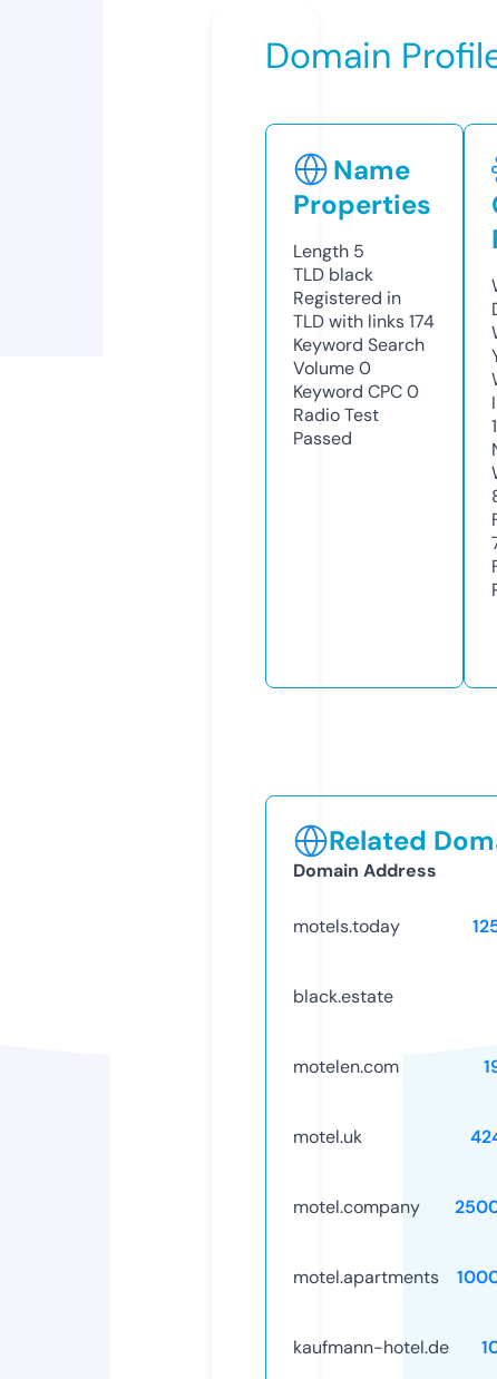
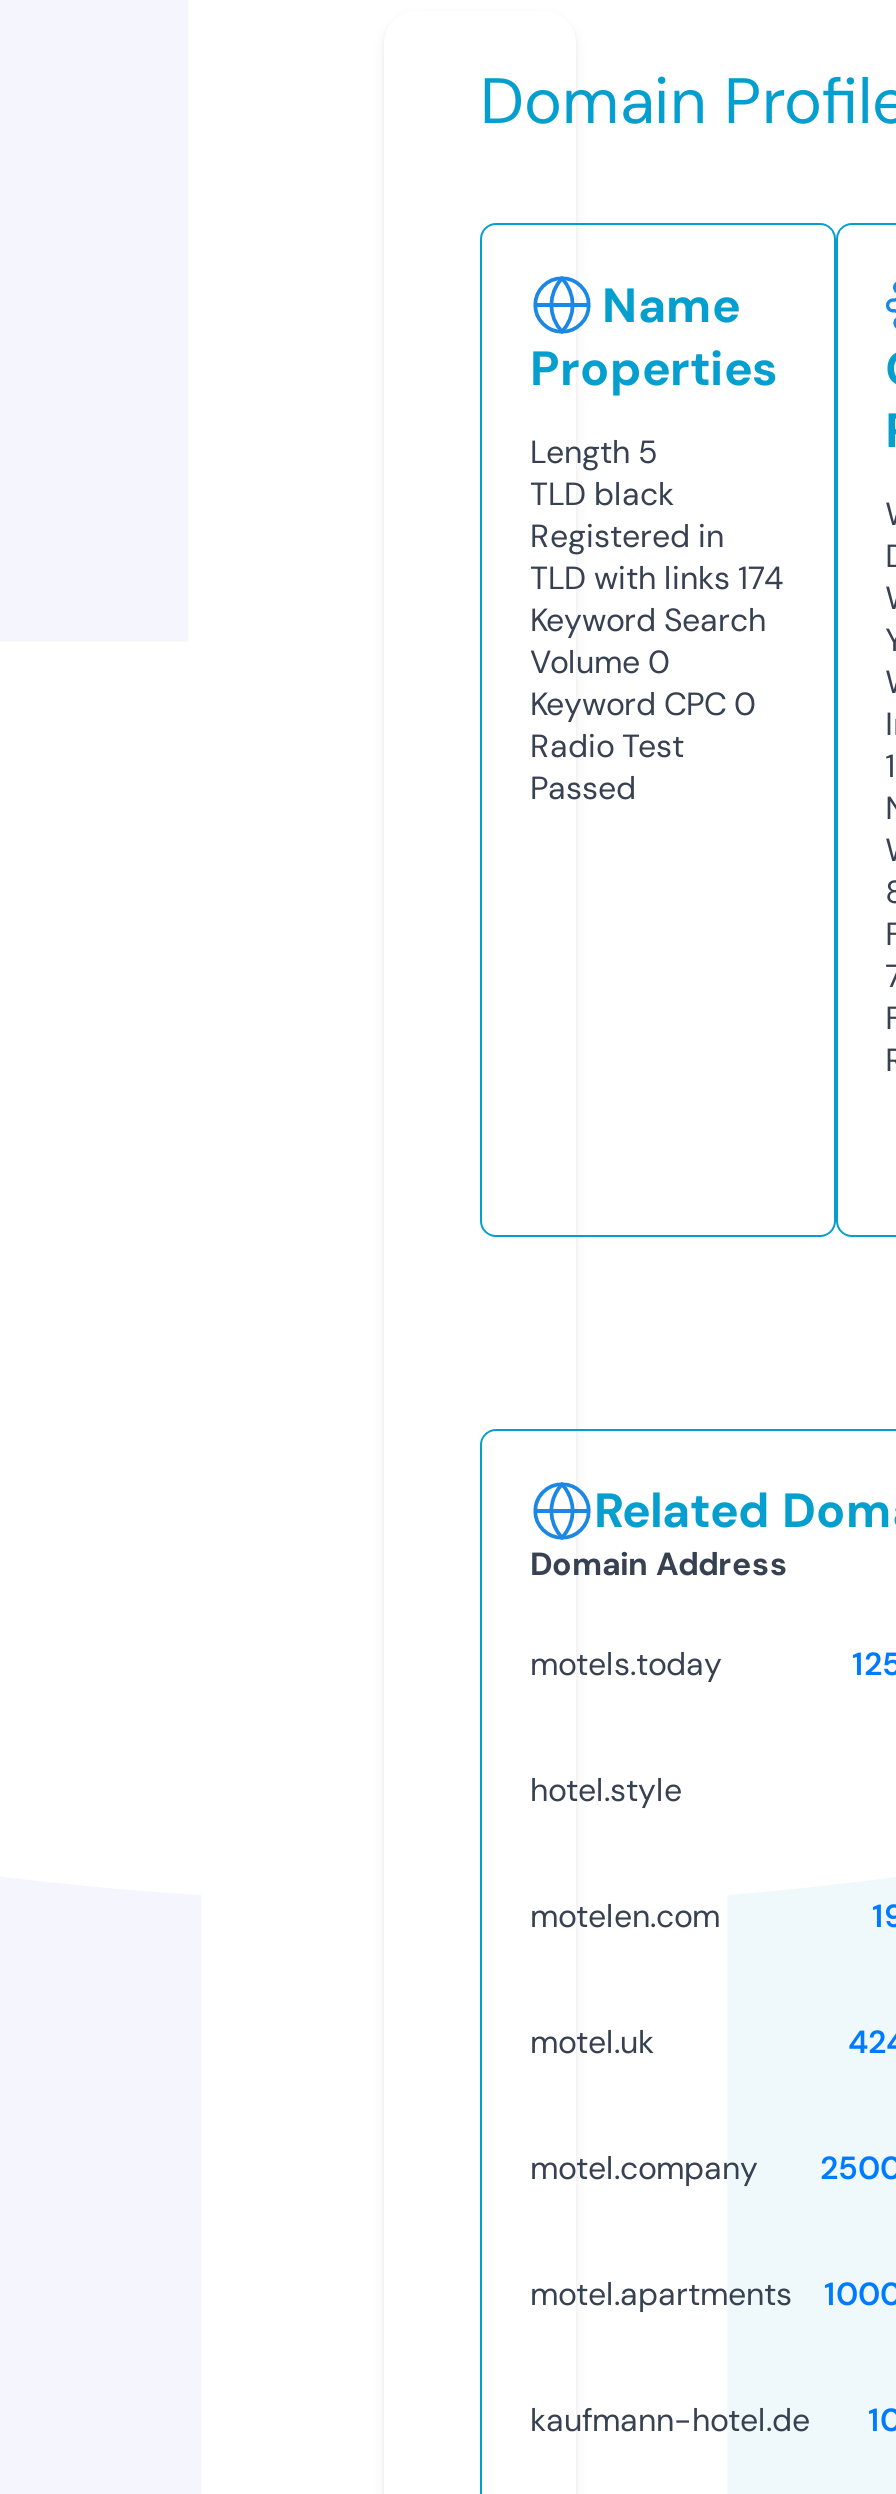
- black.estate
+ hotel.style
